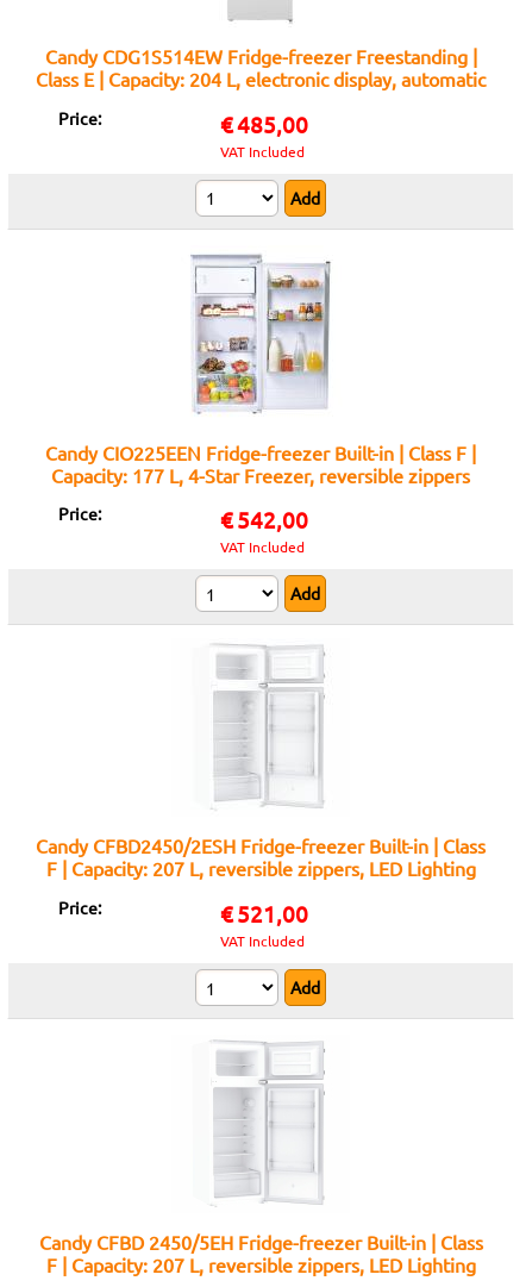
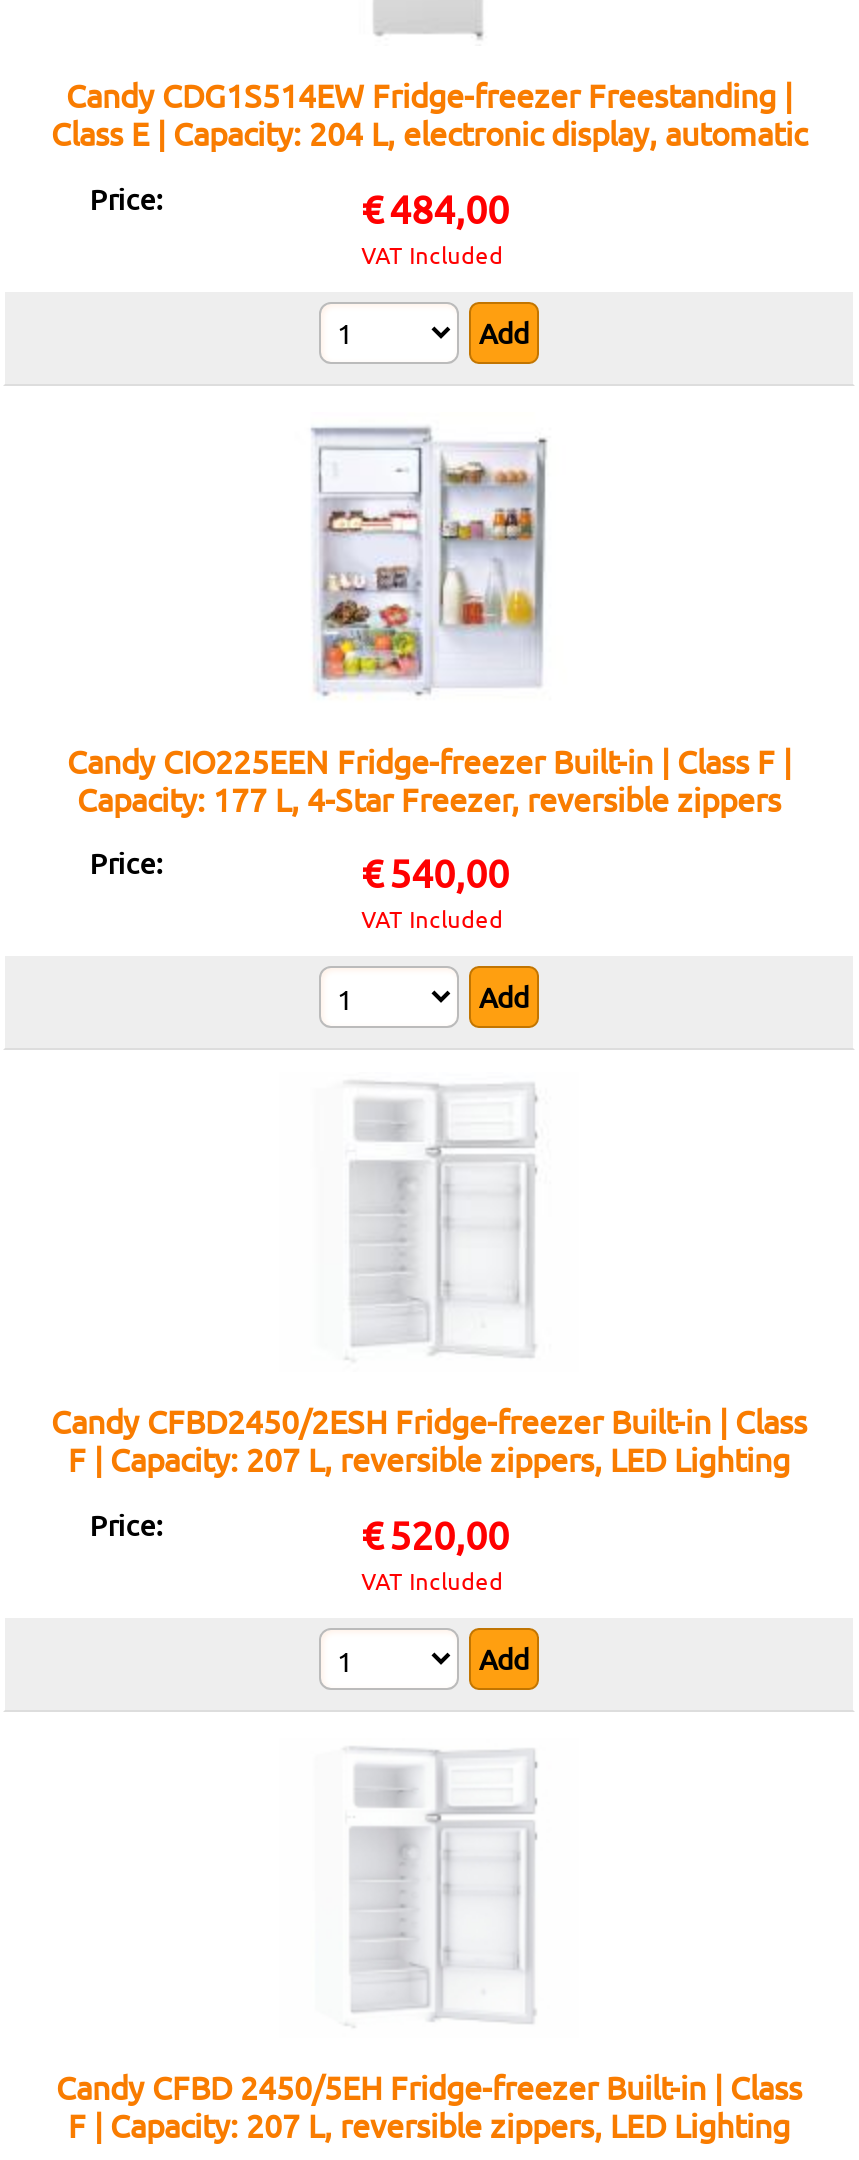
- € 485,00
+ € 484,00

- € 542,00
+ € 540,00

- € 521,00
+ € 520,00
